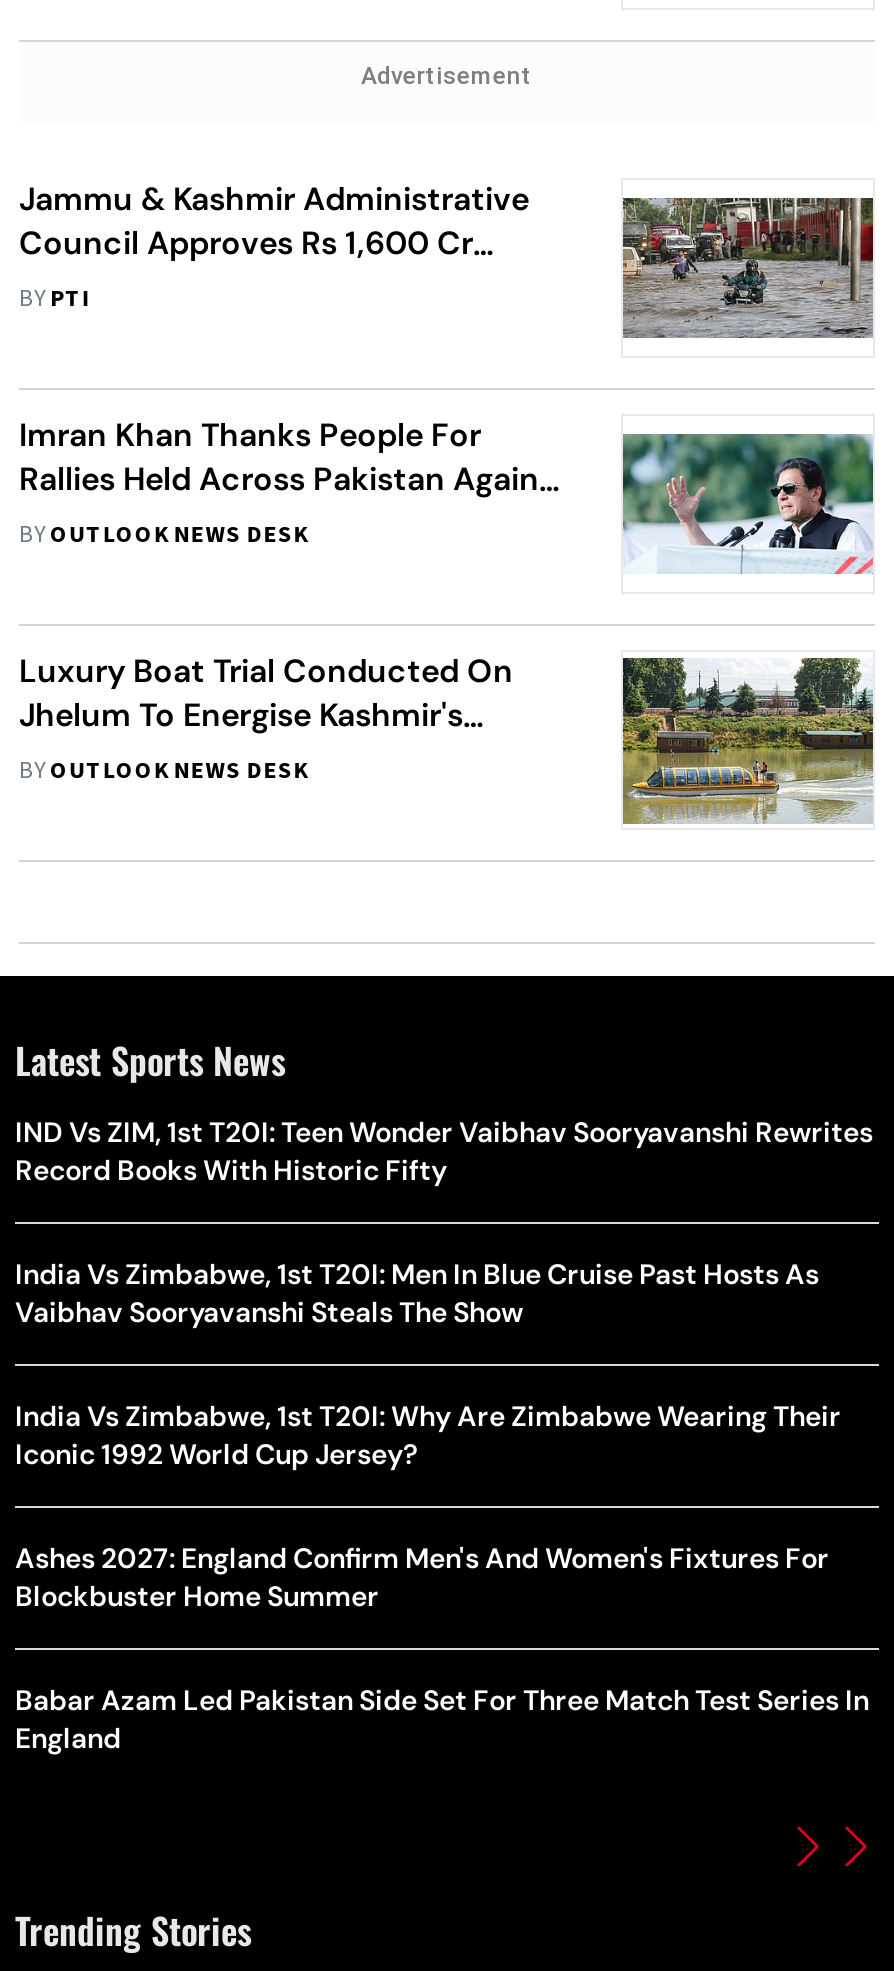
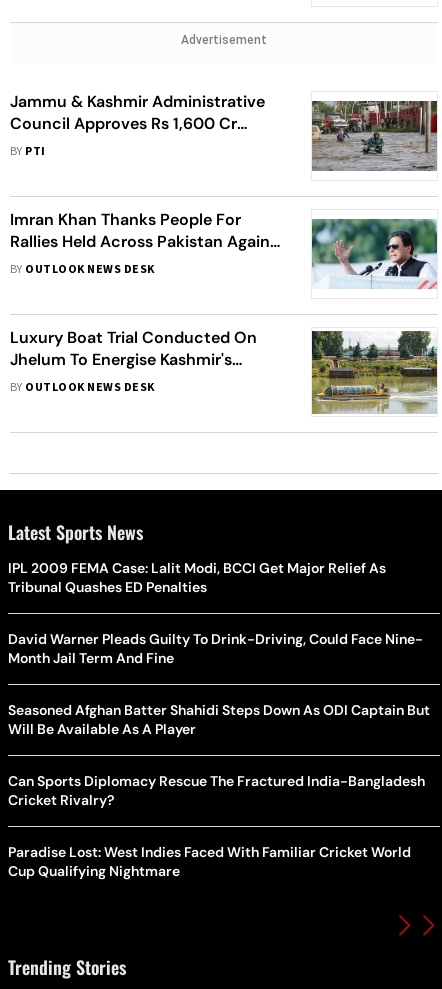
- IND Vs ZIM, 1st T20I: Teen Wonder Vaibhav Sooryavanshi Rewrites
- Record Books With Historic Fifty
+ IPL 2009 FEMA Case: Lalit Modi, BCCI Get Major Relief As
+ Tribunal Quashes ED Penalties

- India Vs Zimbabwe, 1st T20I: Men In Blue Cruise Past Hosts As
- Vaibhav Sooryavanshi Steals The Show
+ David Warner Pleads Guilty To Drink-Driving, Could Face Nine-
+ Month Jail Term And Fine

- India Vs Zimbabwe, 1st T20I: Why Are Zimbabwe Wearing Their
- Iconic 1992 World Cup Jersey?
+ Seasoned Afghan Batter Shahidi Steps Down As ODI Captain But
+ Will Be Available As A Player

- Ashes 2027: England Confirm Men's And Women's Fixtures For
- Blockbuster Home Summer
+ Can Sports Diplomacy Rescue The Fractured India-Bangladesh
+ Cricket Rivalry?

- Babar Azam Led Pakistan Side Set For Three Match Test Series In
- England
+ Paradise Lost: West Indies Faced With Familiar Cricket World
+ Cup Qualifying Nightmare
